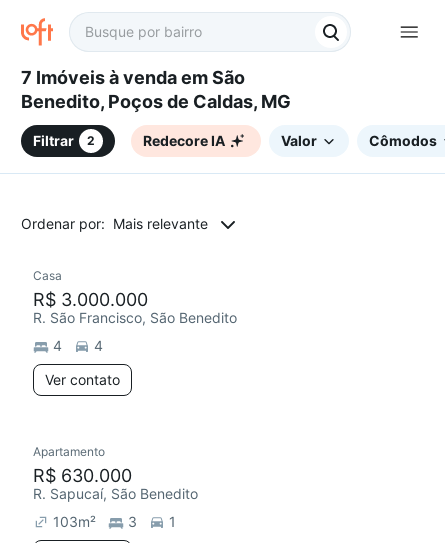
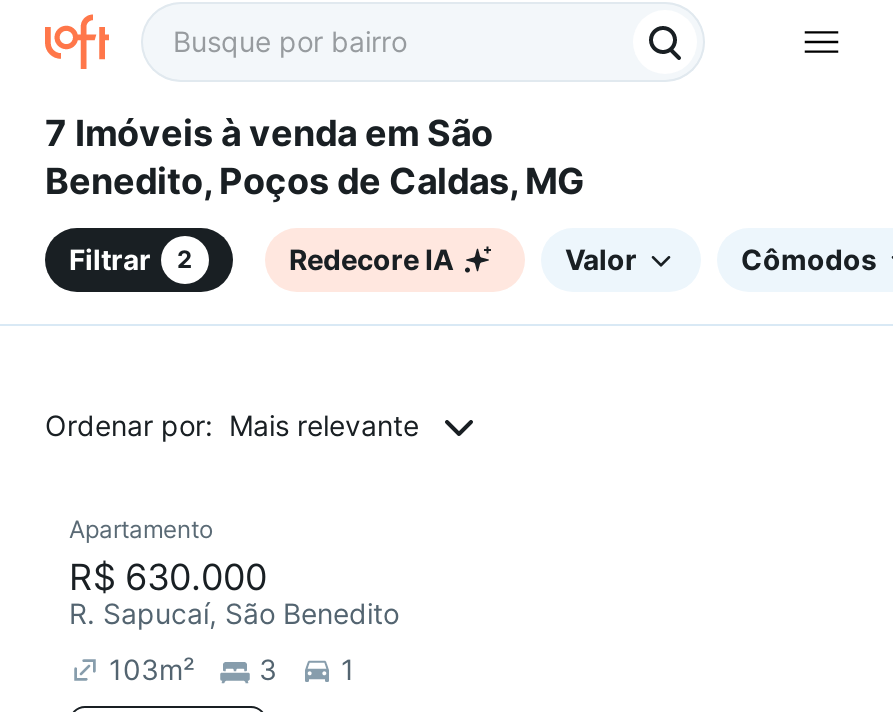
- Casa
- R$ 3.000.000
- R. São Francisco, São Benedito
- 4
- 4
- Ver contato
